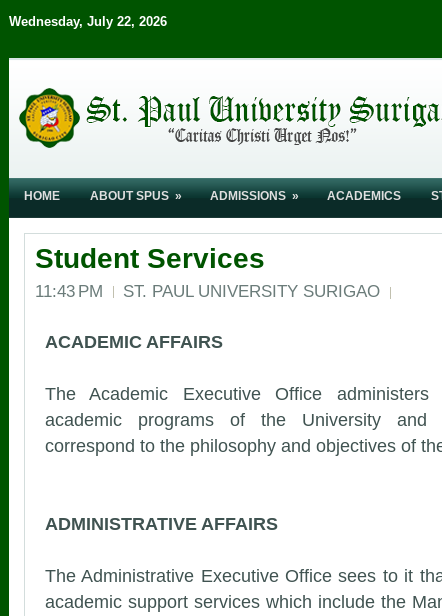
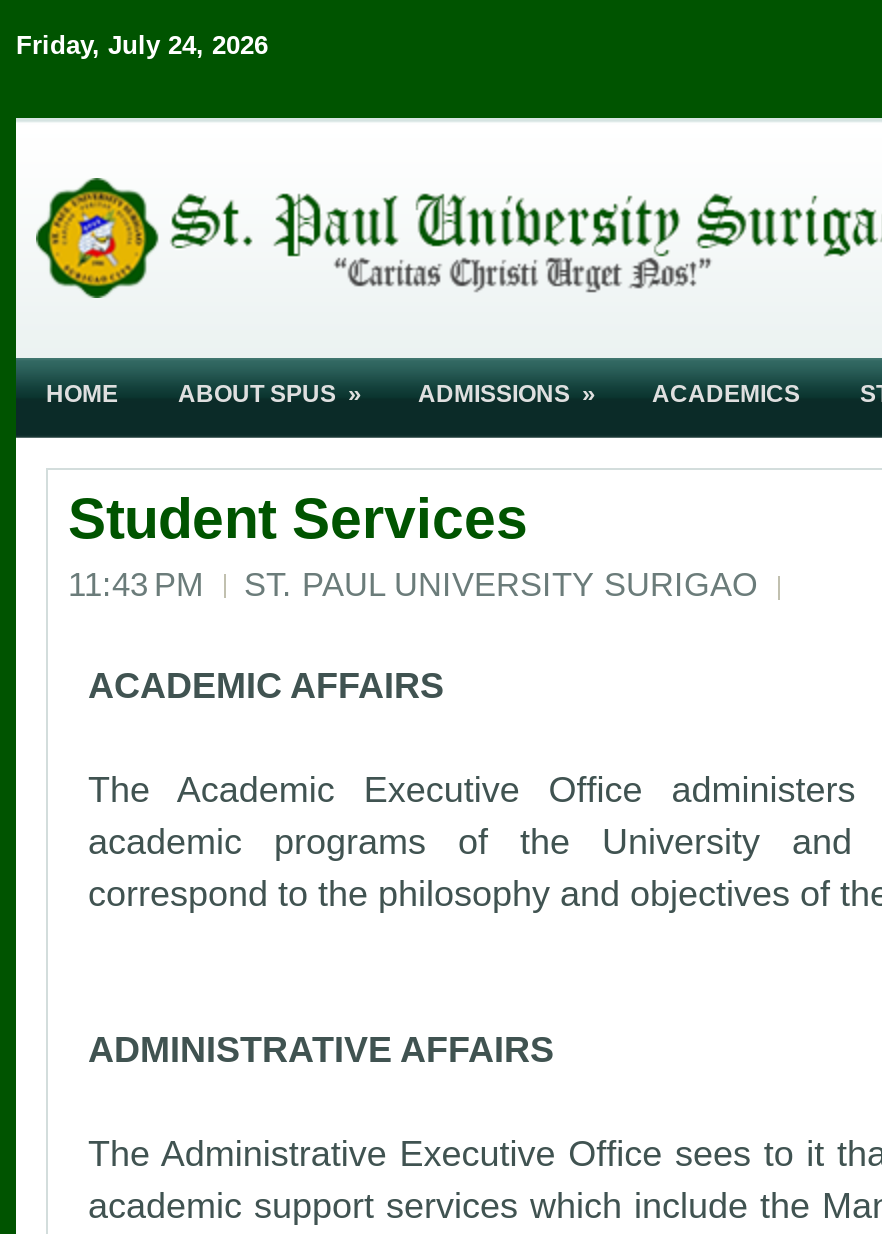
- Wednesday, July 22, 2026
+ Friday, July 24, 2026
